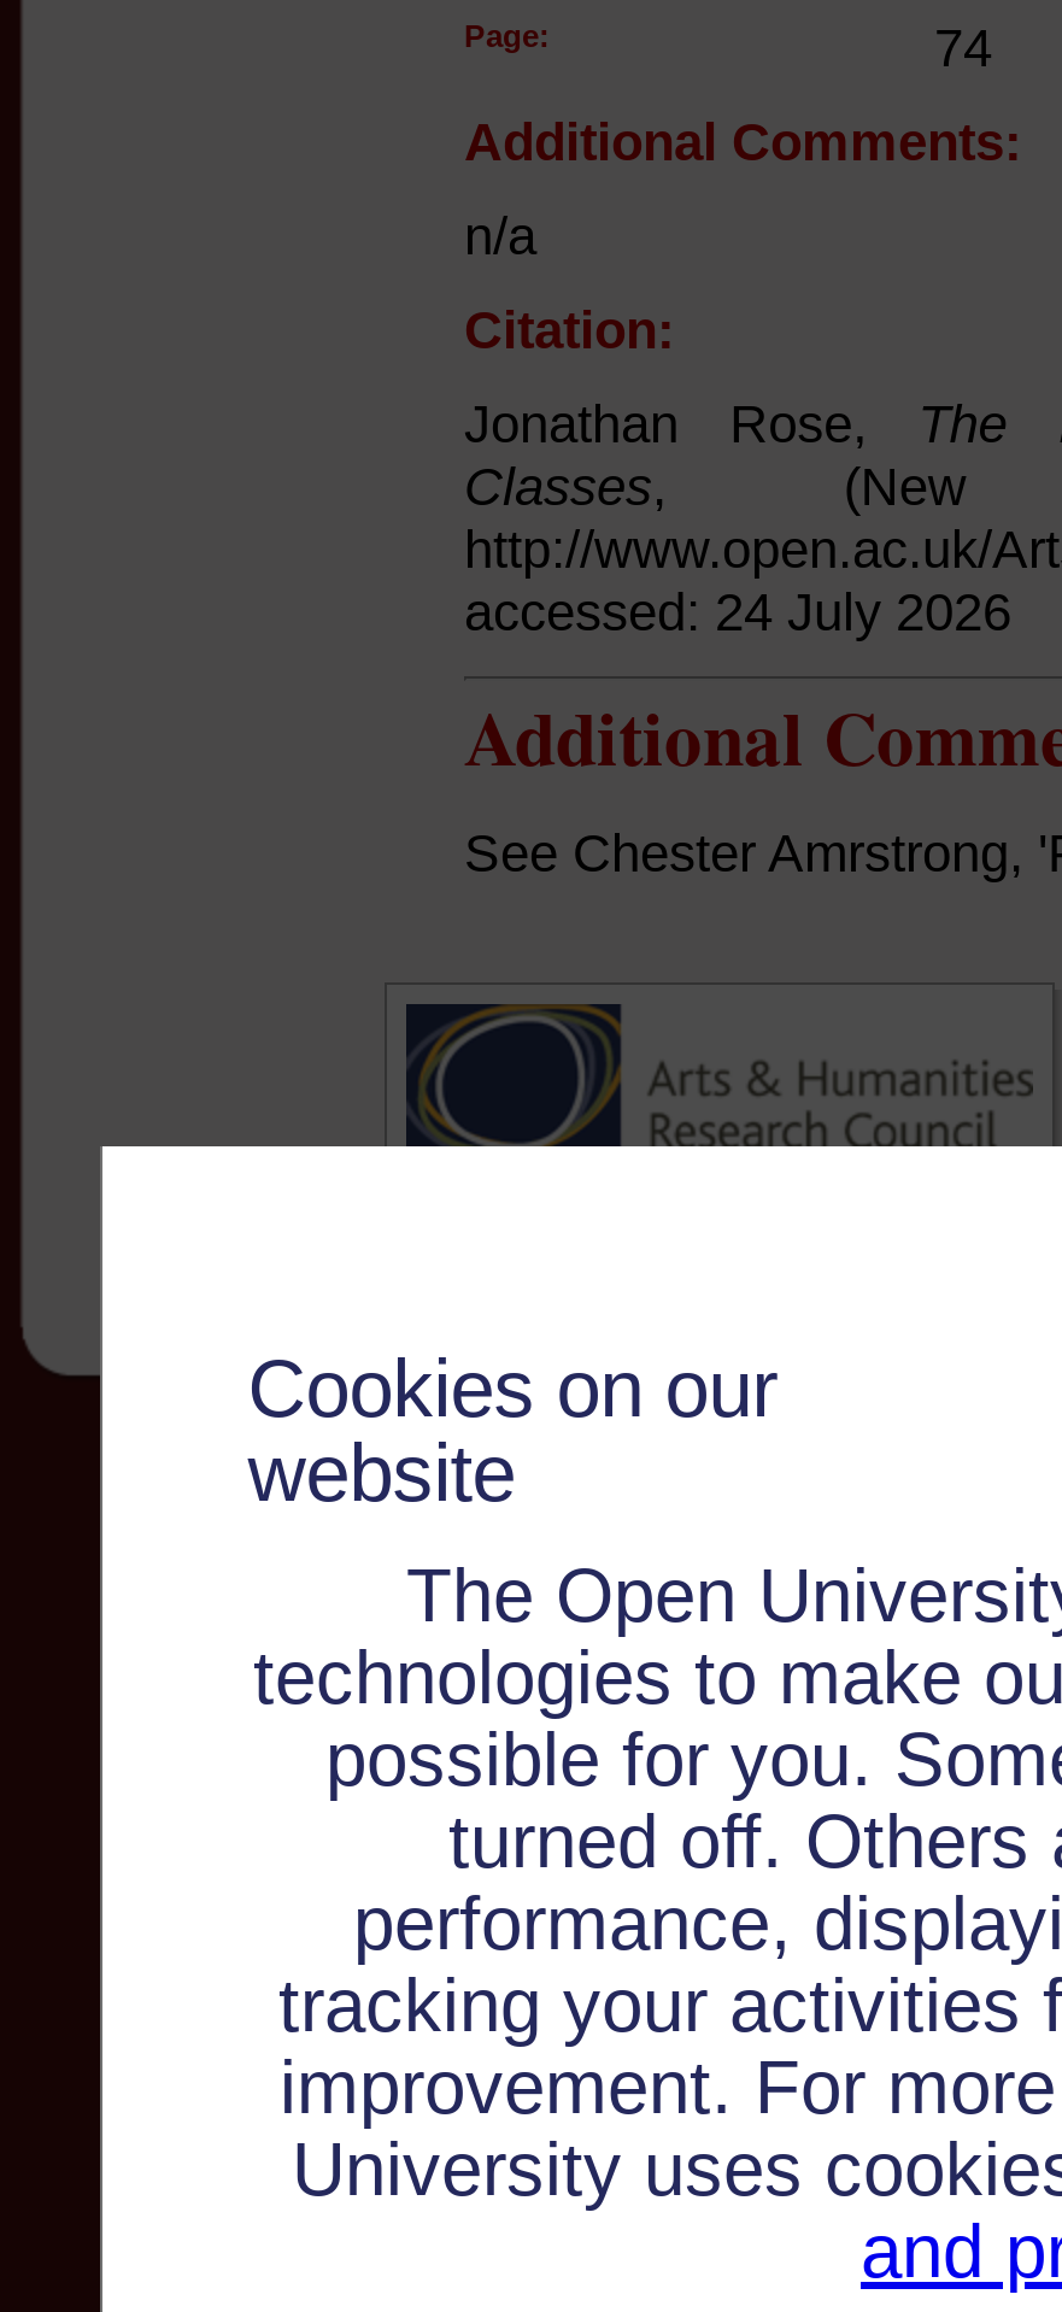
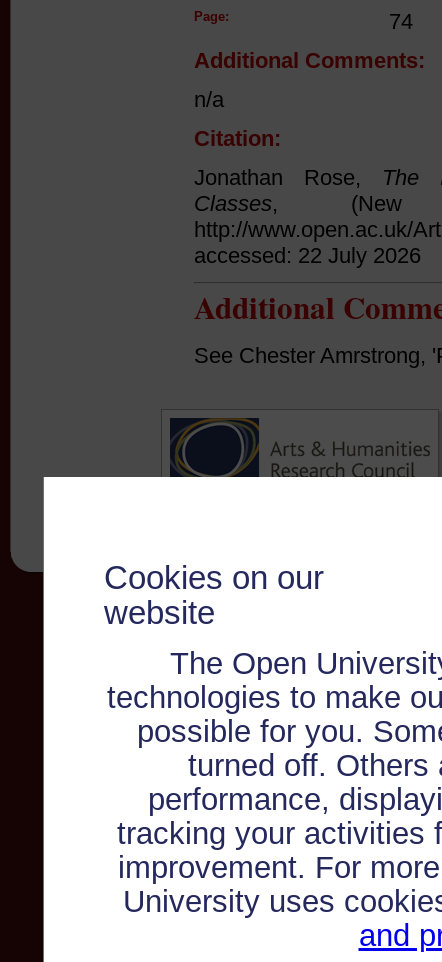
- accessed: 24 July 2026
+ accessed: 22 July 2026
